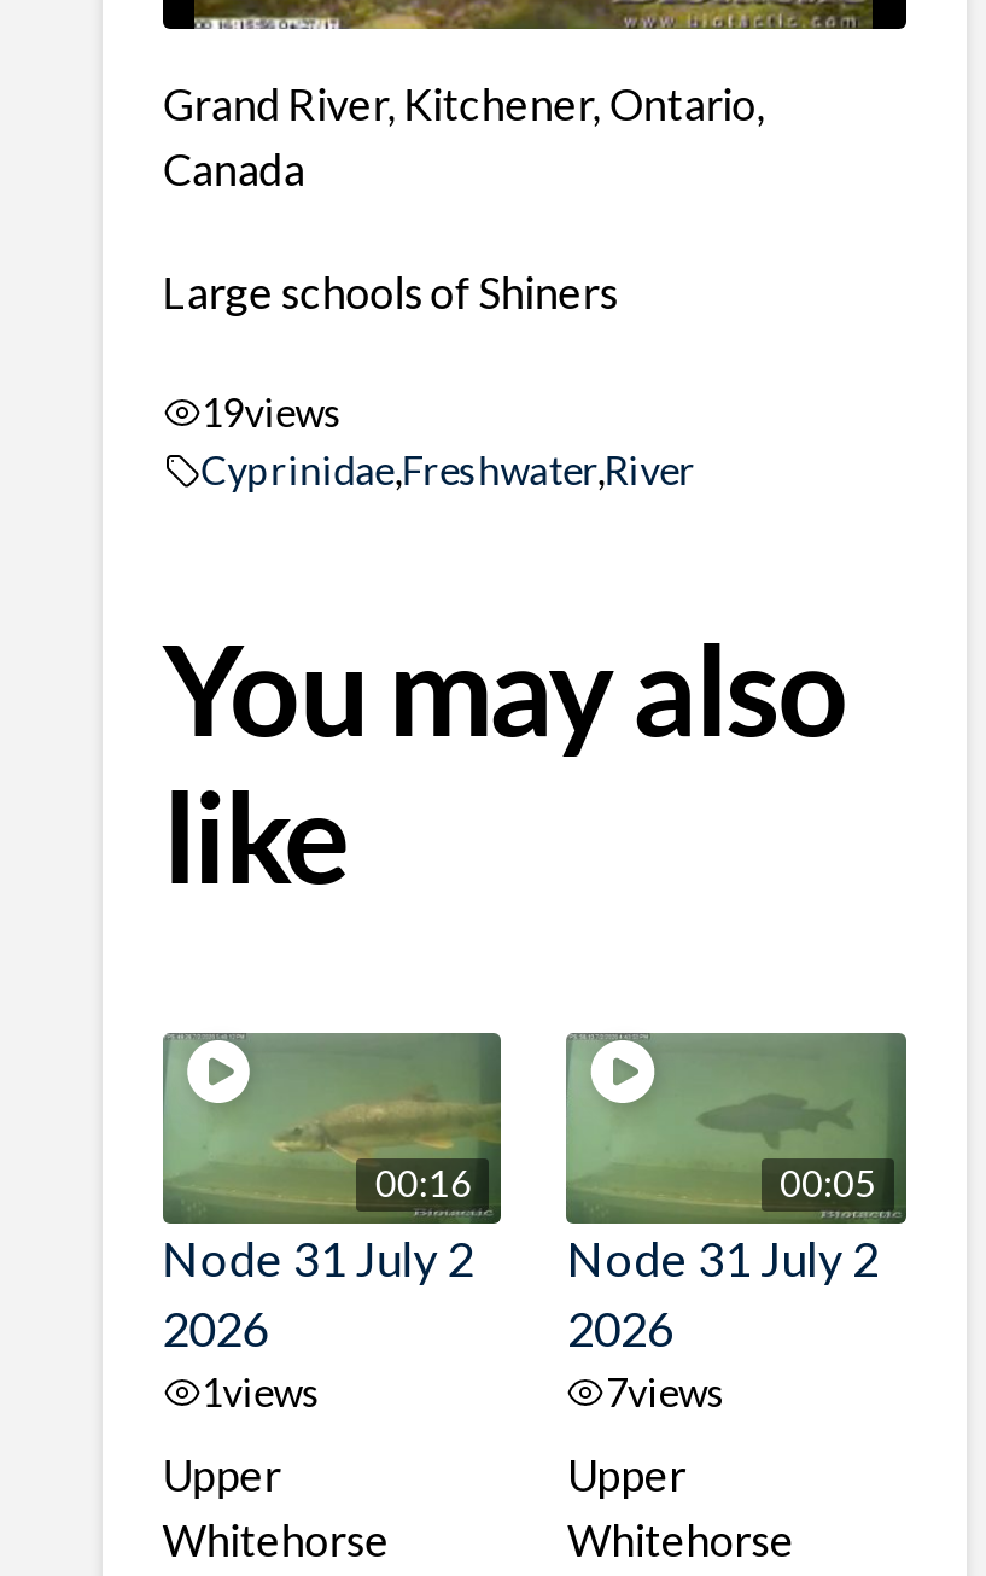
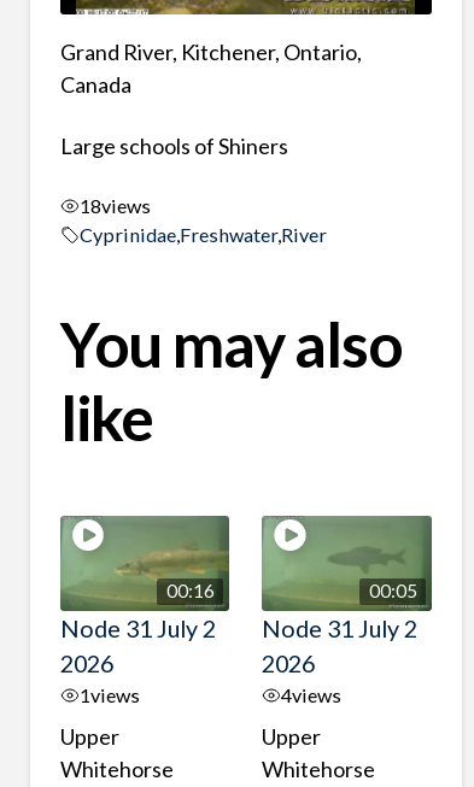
- 19views
+ 18views

- 7views
+ 4views
